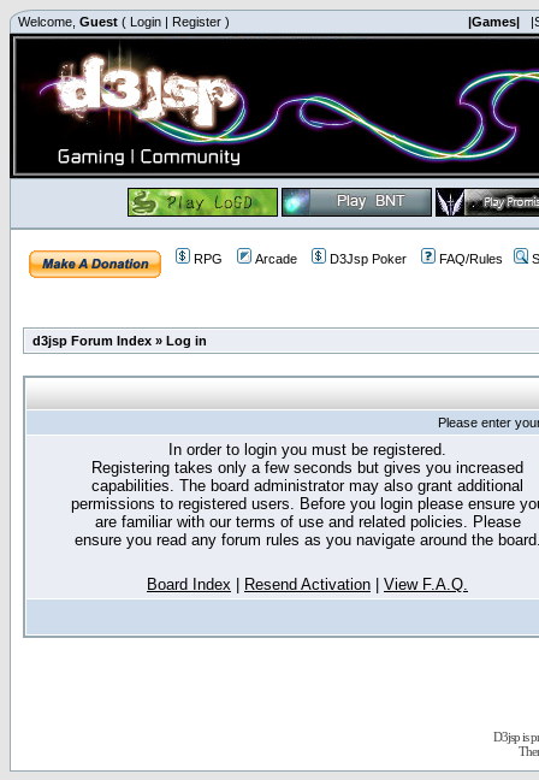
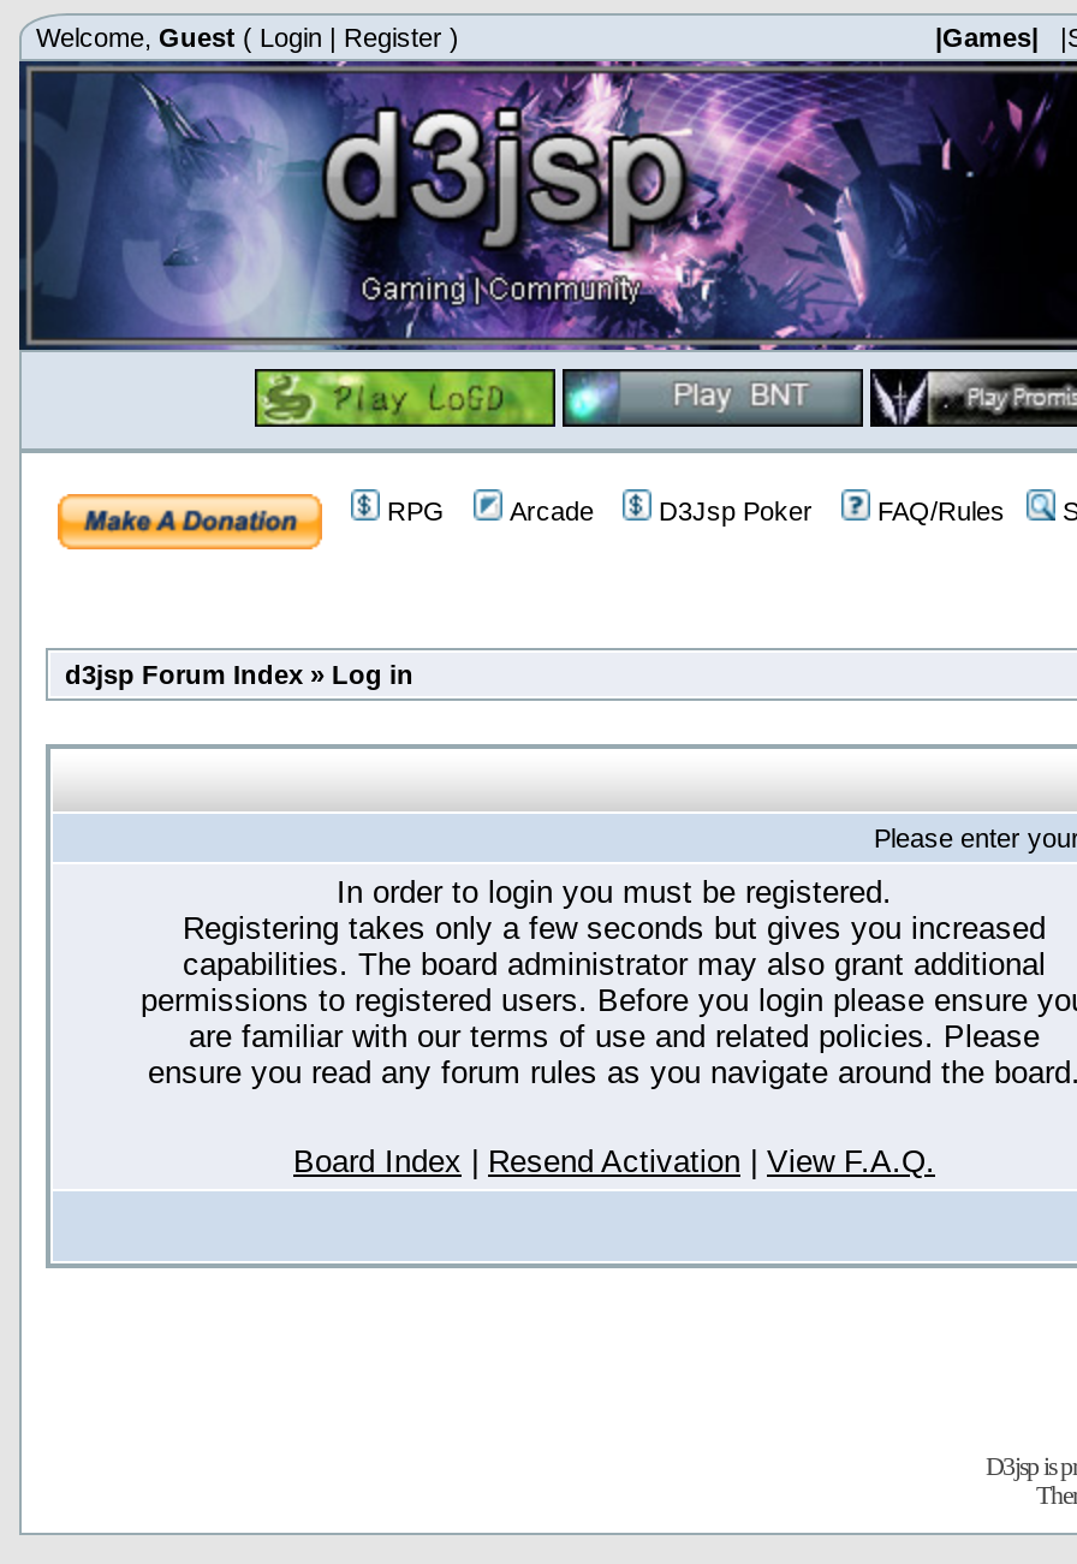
- [image]
+ [image]
